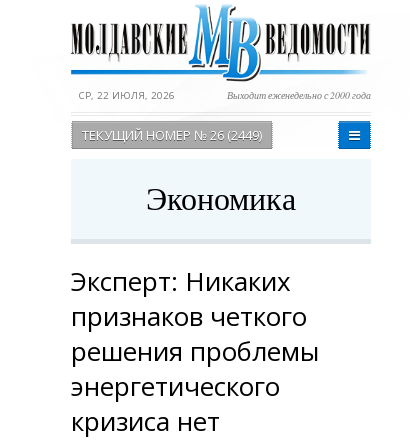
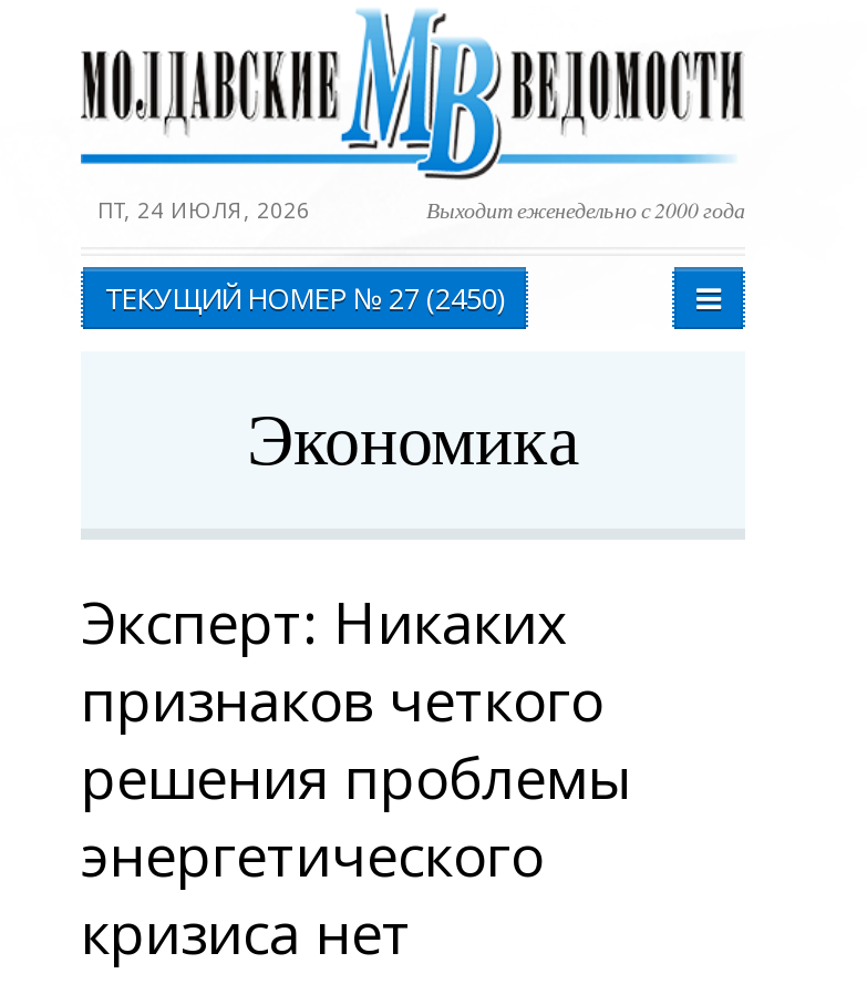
- СР, 22 ИЮЛЯ, 2026
+ ПТ, 24 ИЮЛЯ, 2026

- ТЕКУЩИЙ НОМЕР № 26 (2449)
+ ТЕКУЩИЙ НОМЕР № 27 (2450)
